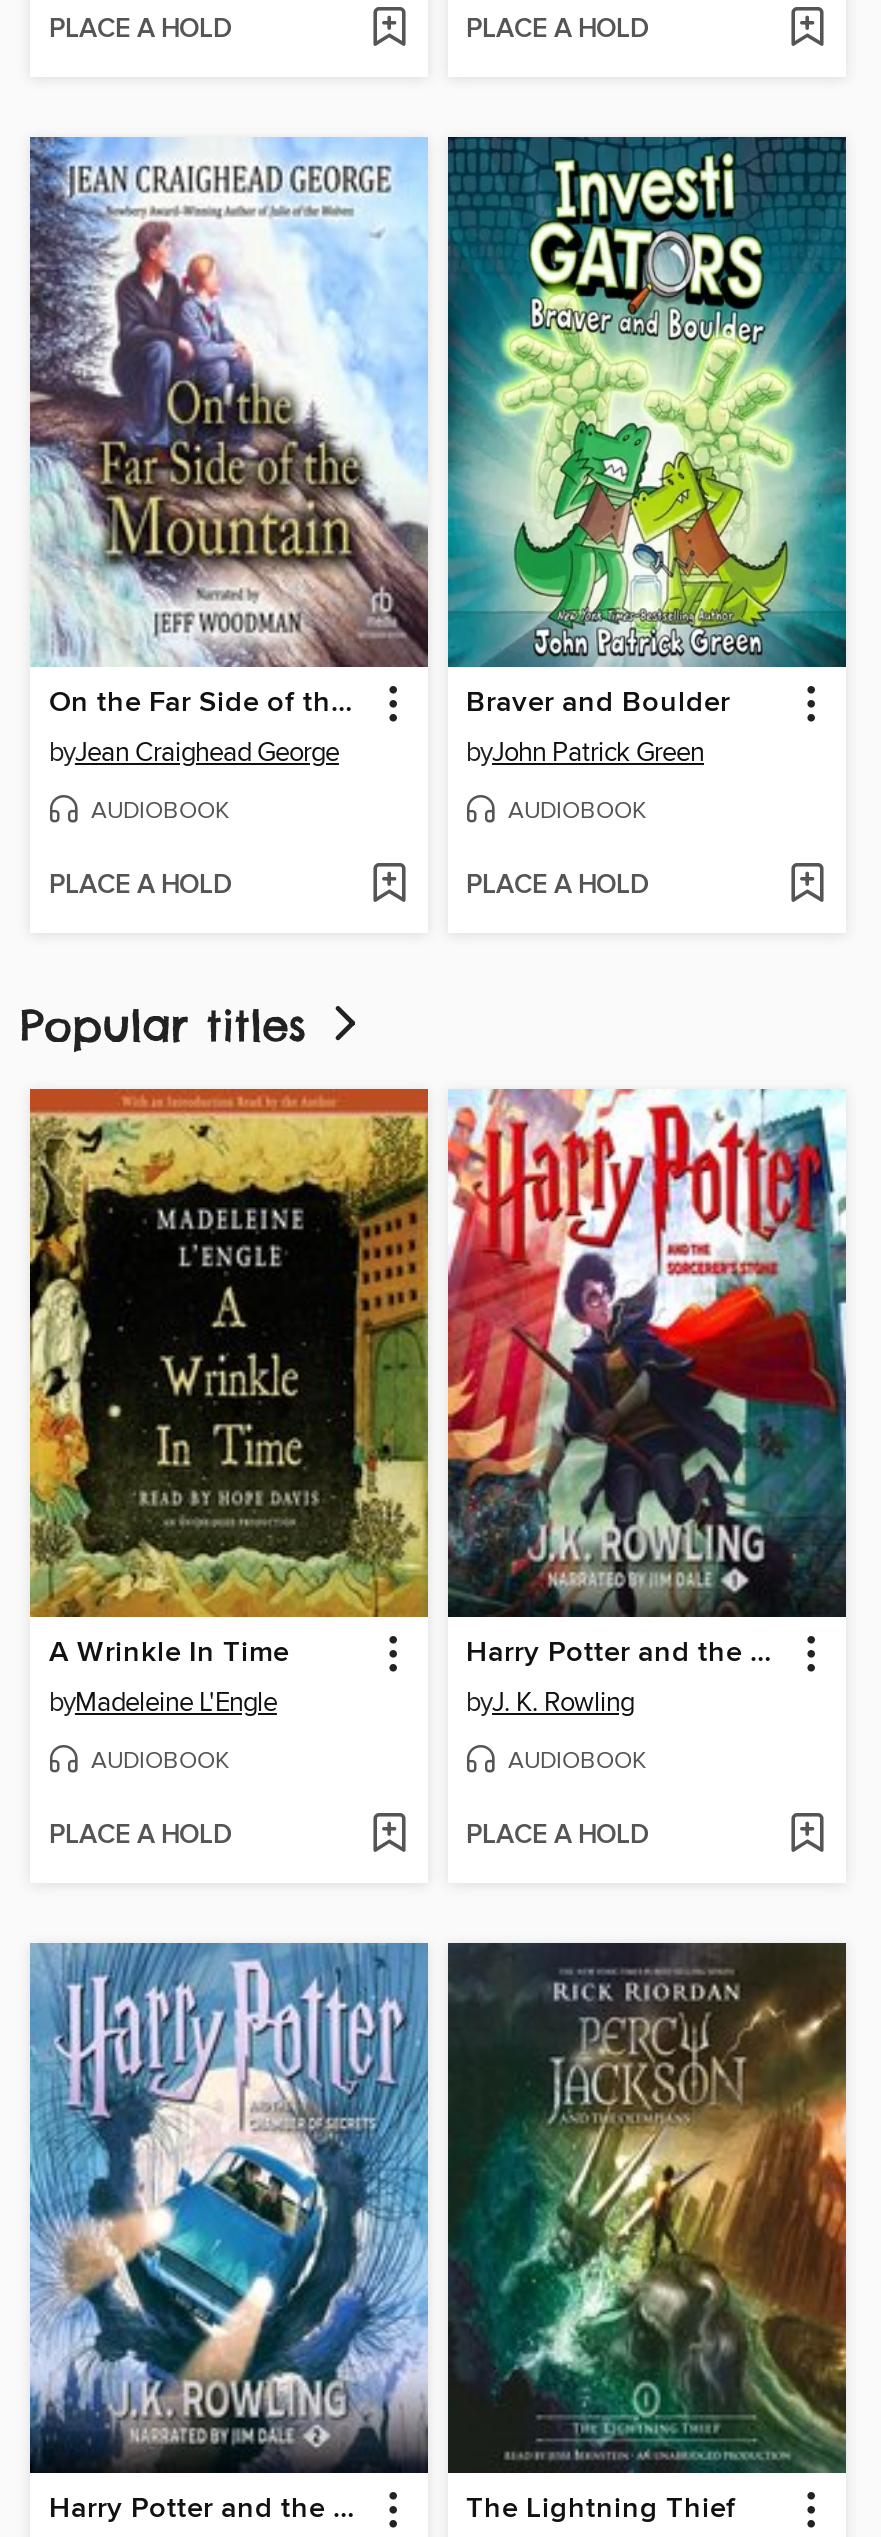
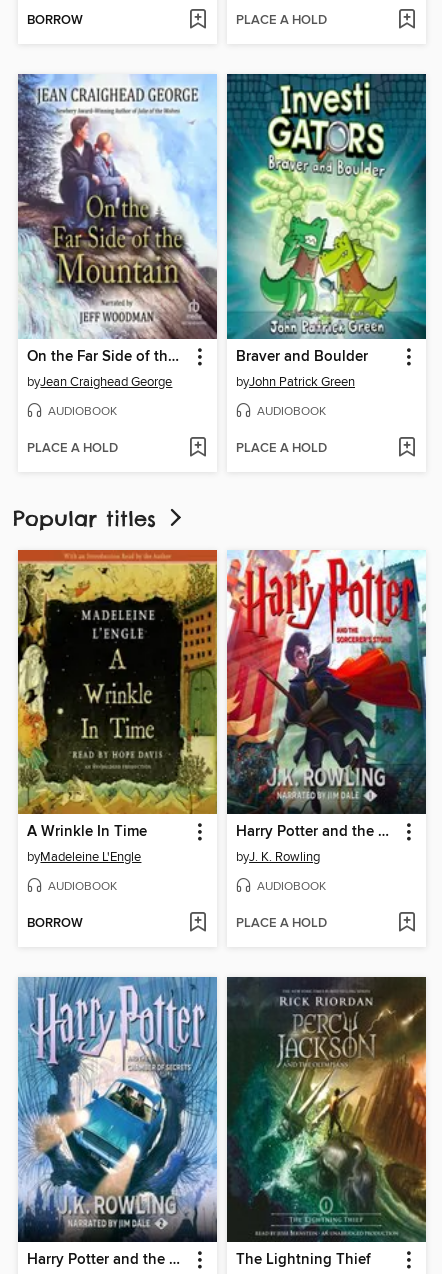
- PLACE A HOLD
+ BORROW

- PLACE A HOLD
+ BORROW
